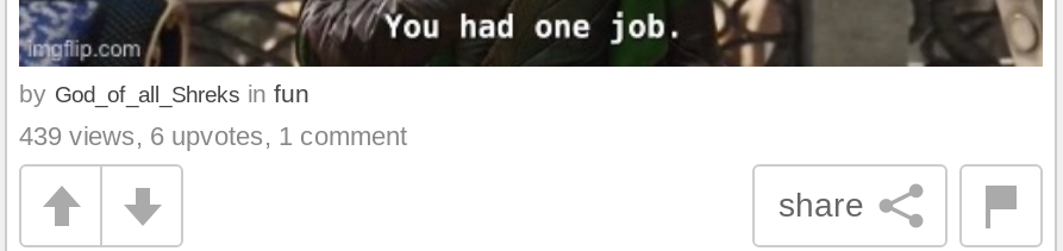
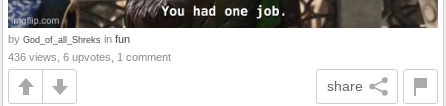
- 439 views, 6 upvotes, 1 comment
+ 436 views, 6 upvotes, 1 comment
